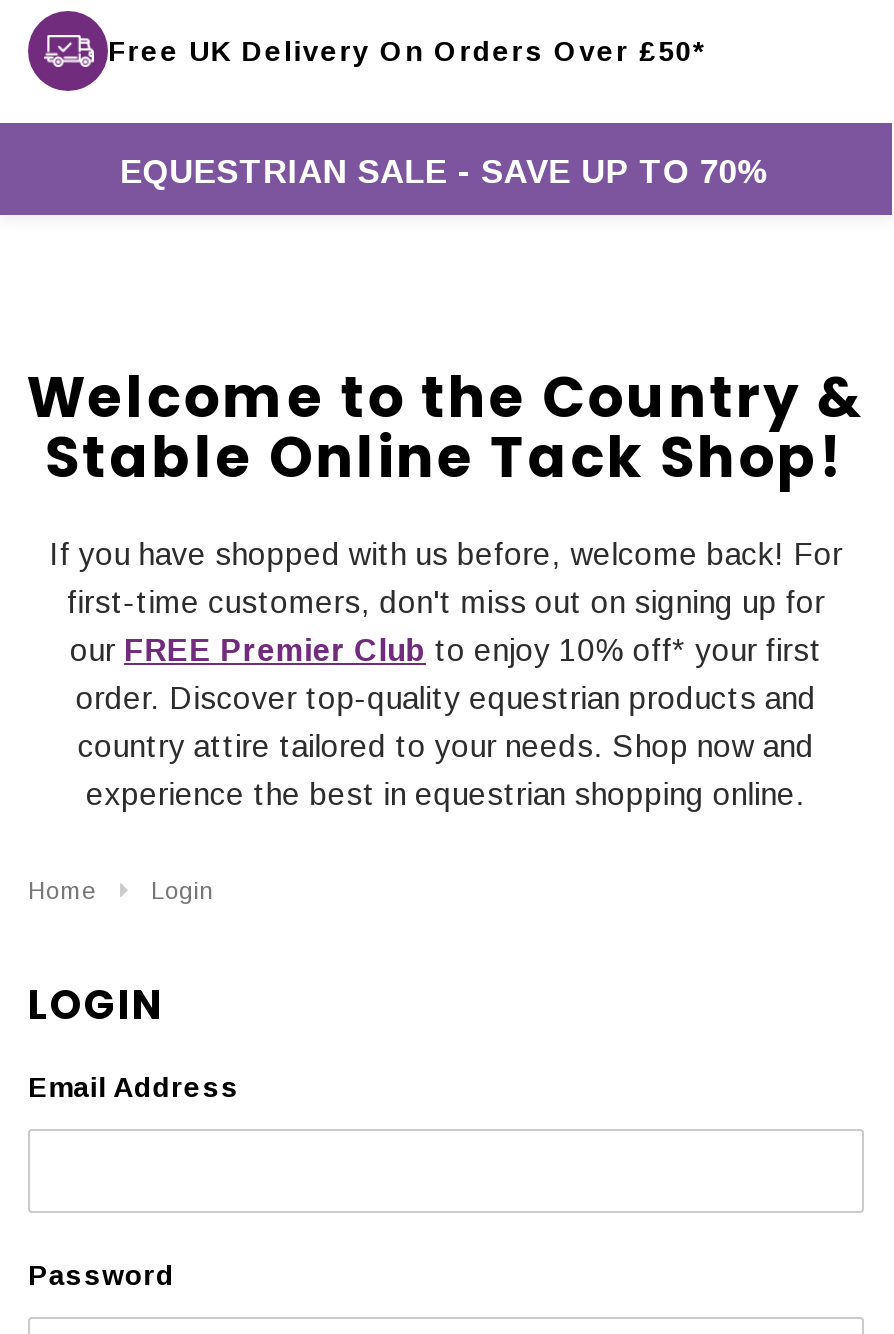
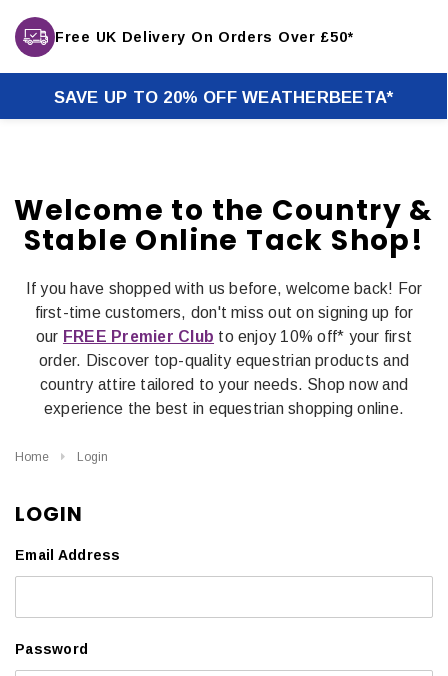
- EQUESTRIAN SALE - SAVE UP TO 70%
+ SAVE UP TO 20% OFF WEATHERBEETA*
